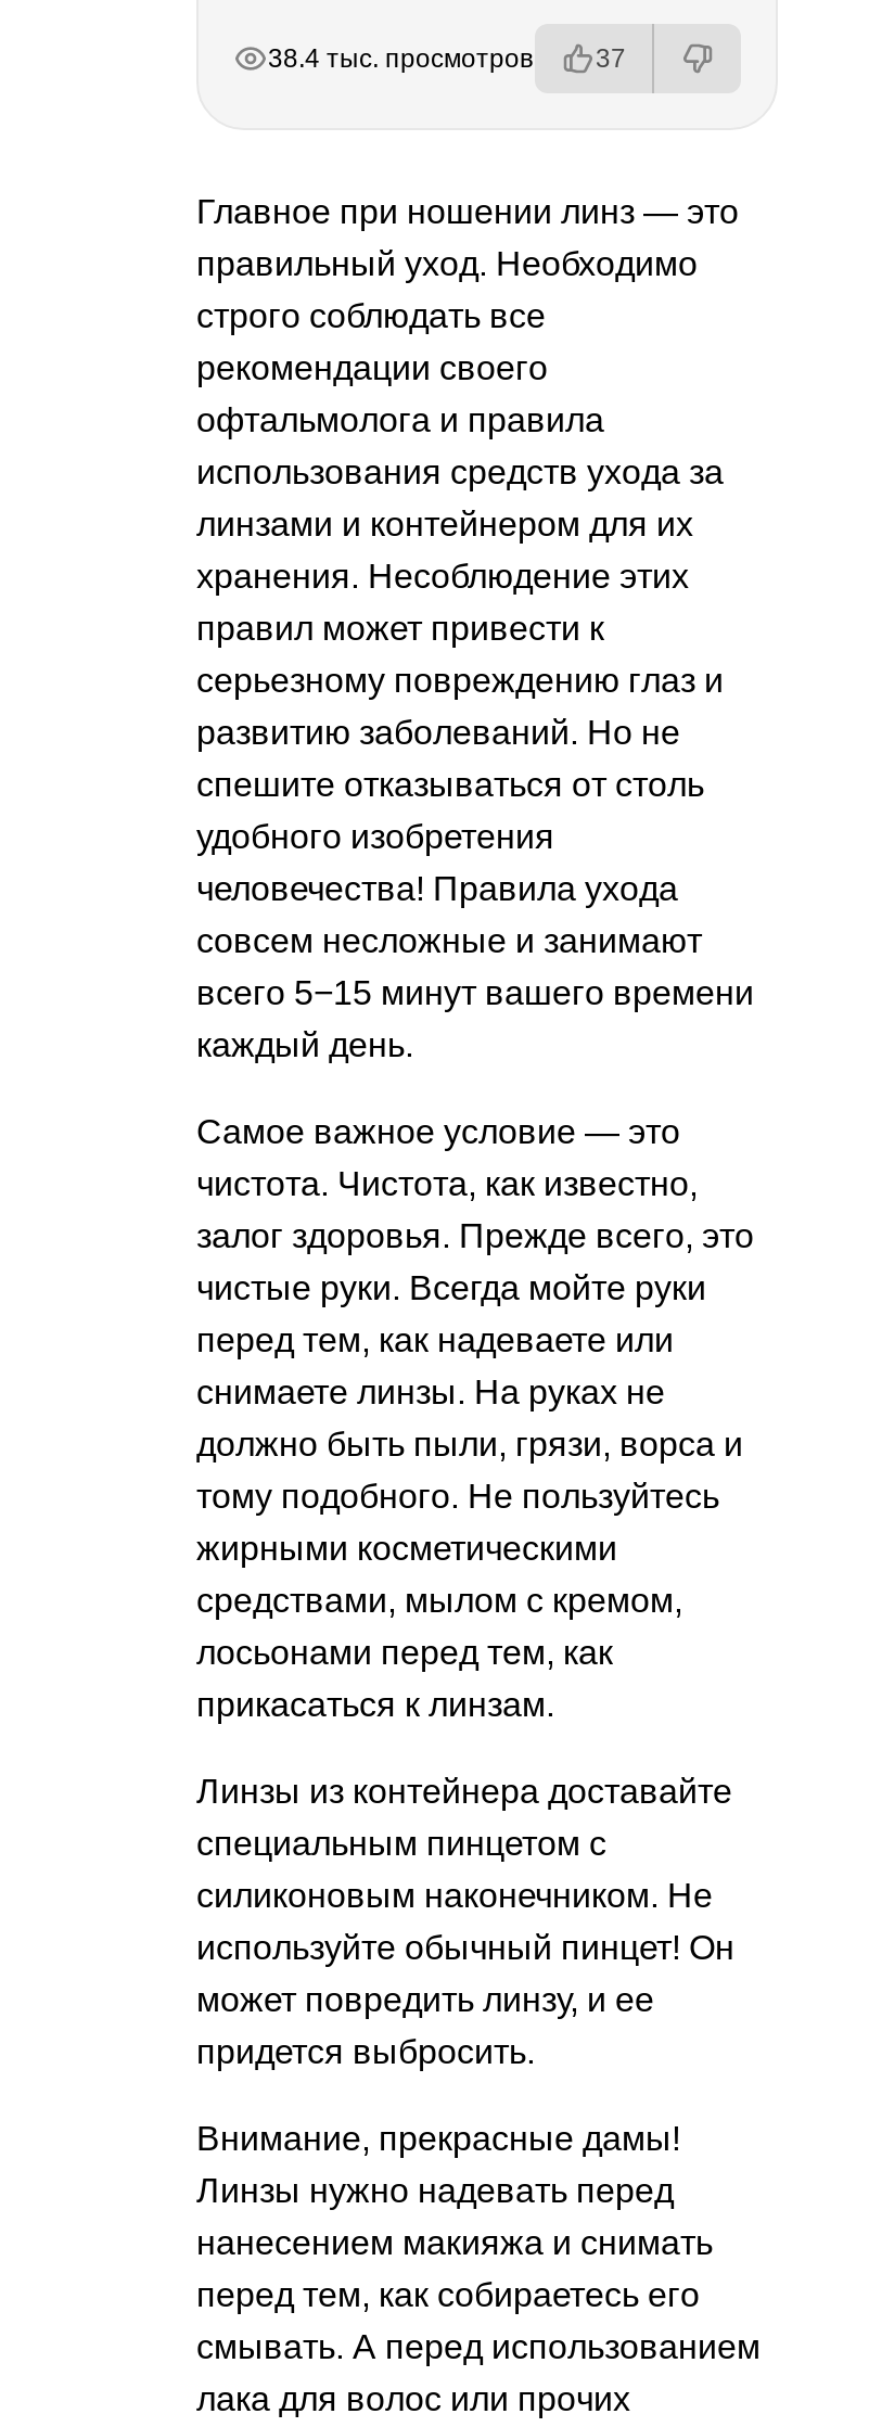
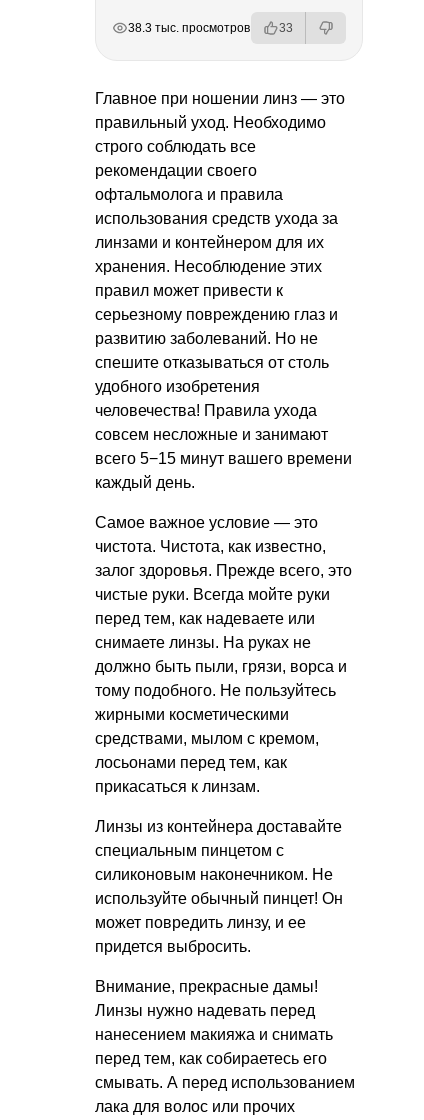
- 38.4 тыс. просмотров
+ 38.3 тыс. просмотров

- 37
+ 33
